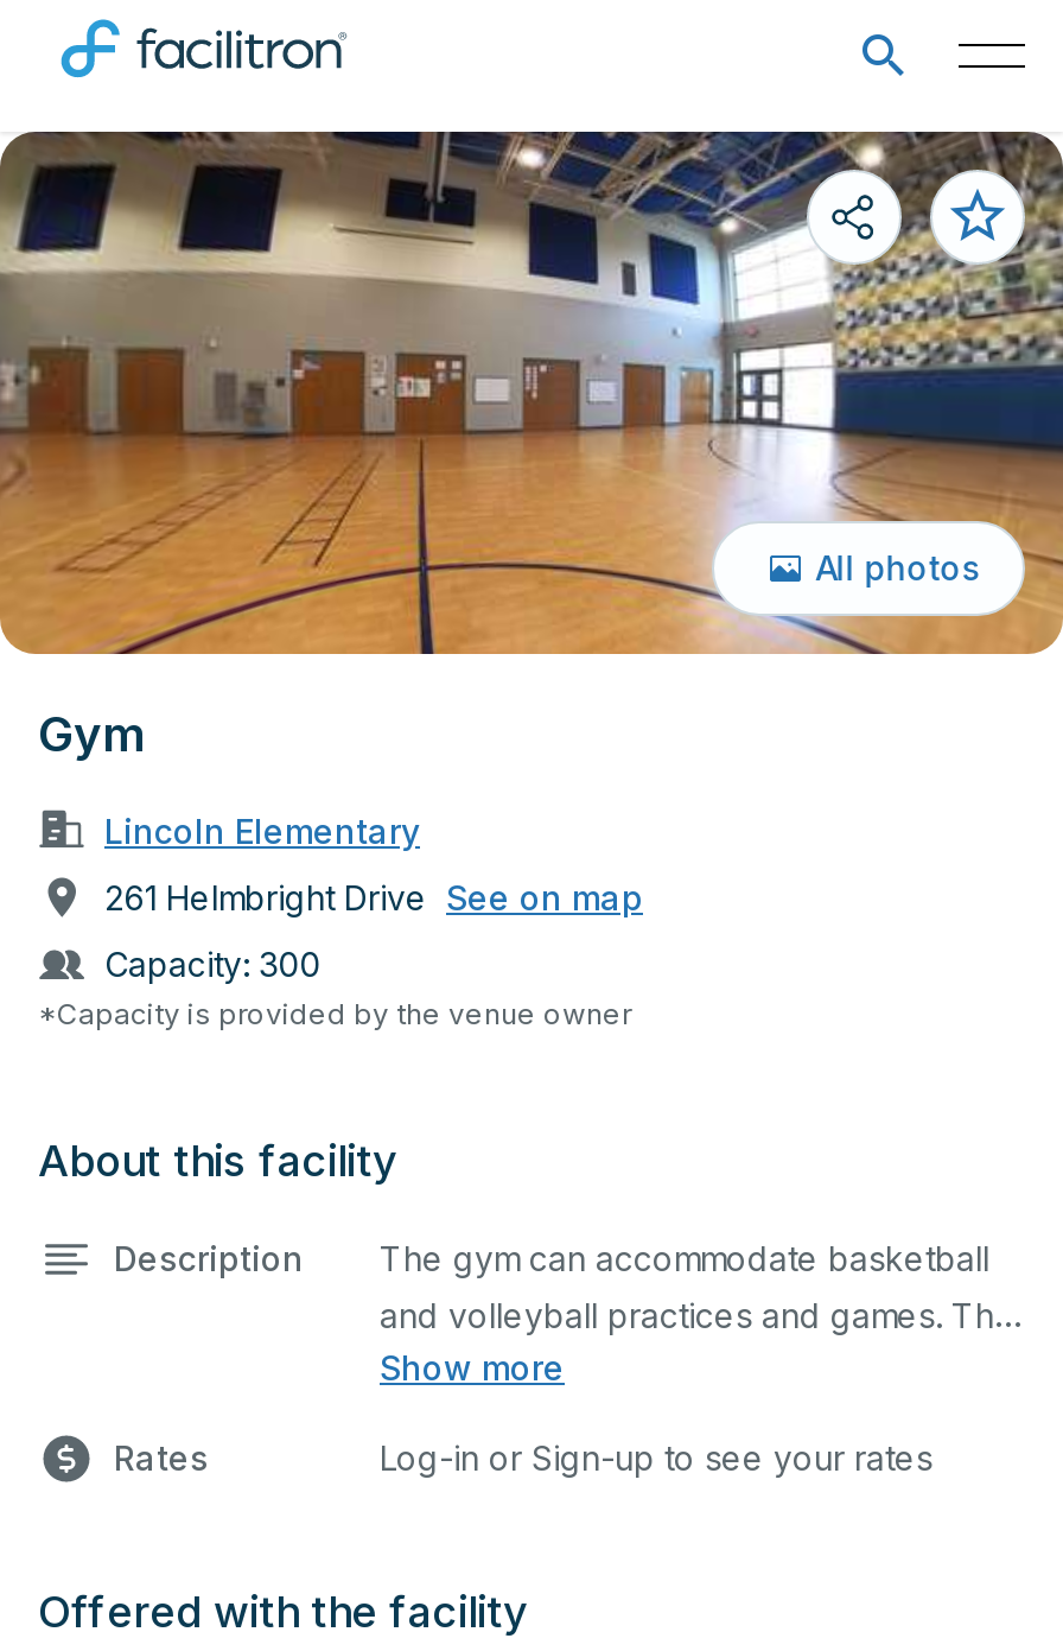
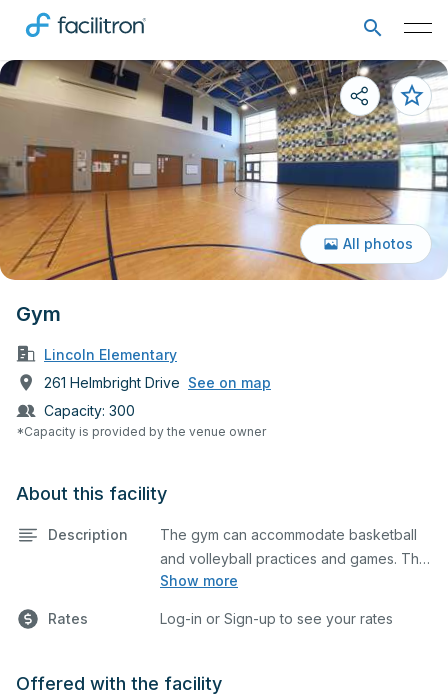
- [image]
+ [image]
